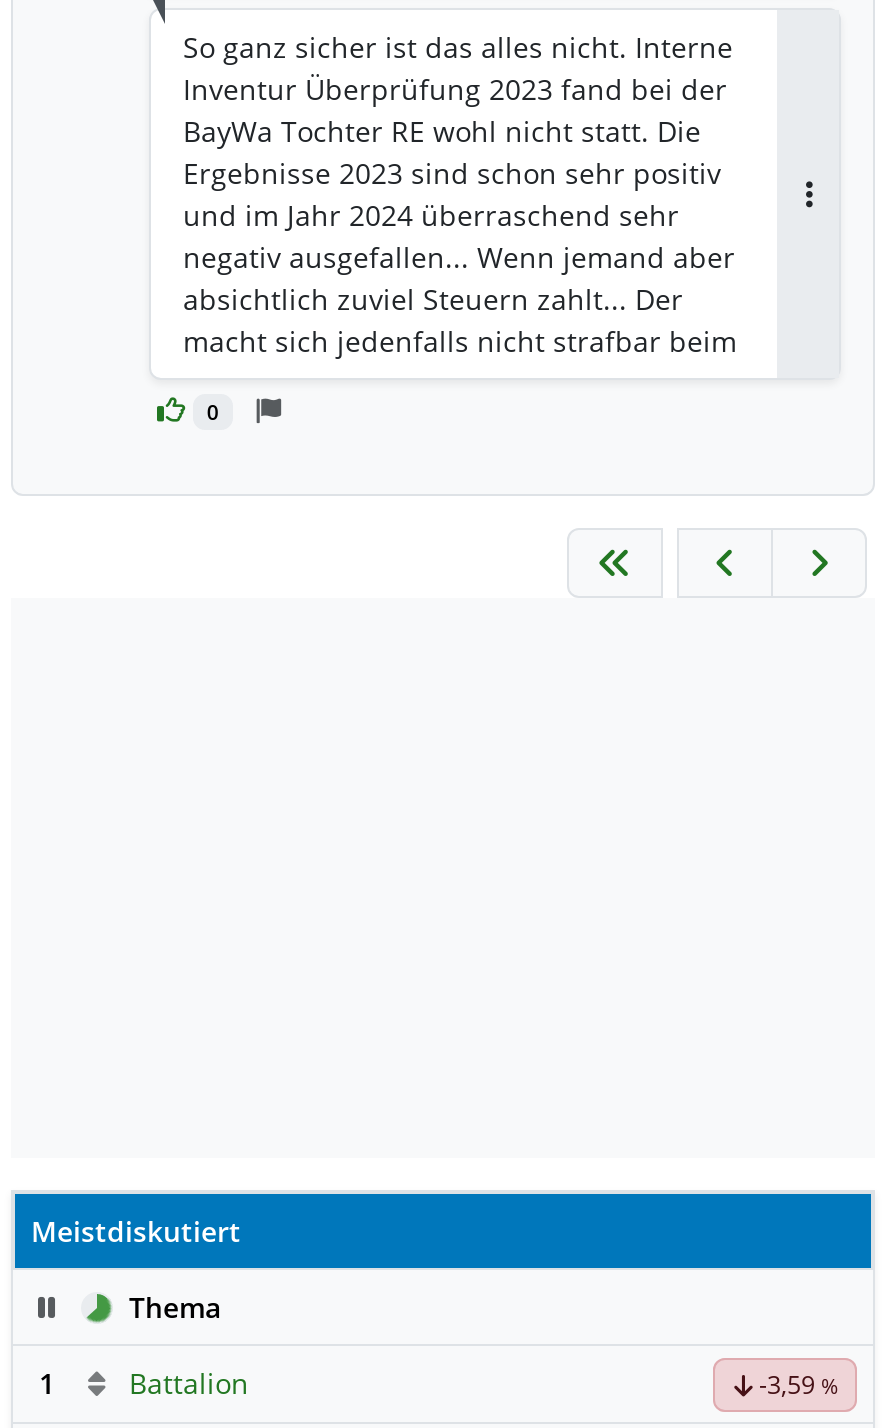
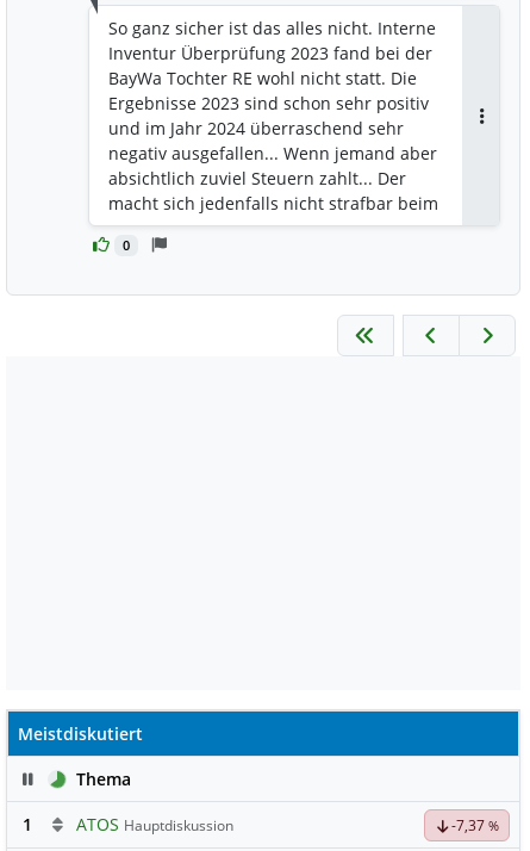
- Battalion
- -3,59%
+ ATOS Hauptdiskussion
+ -7,37%
